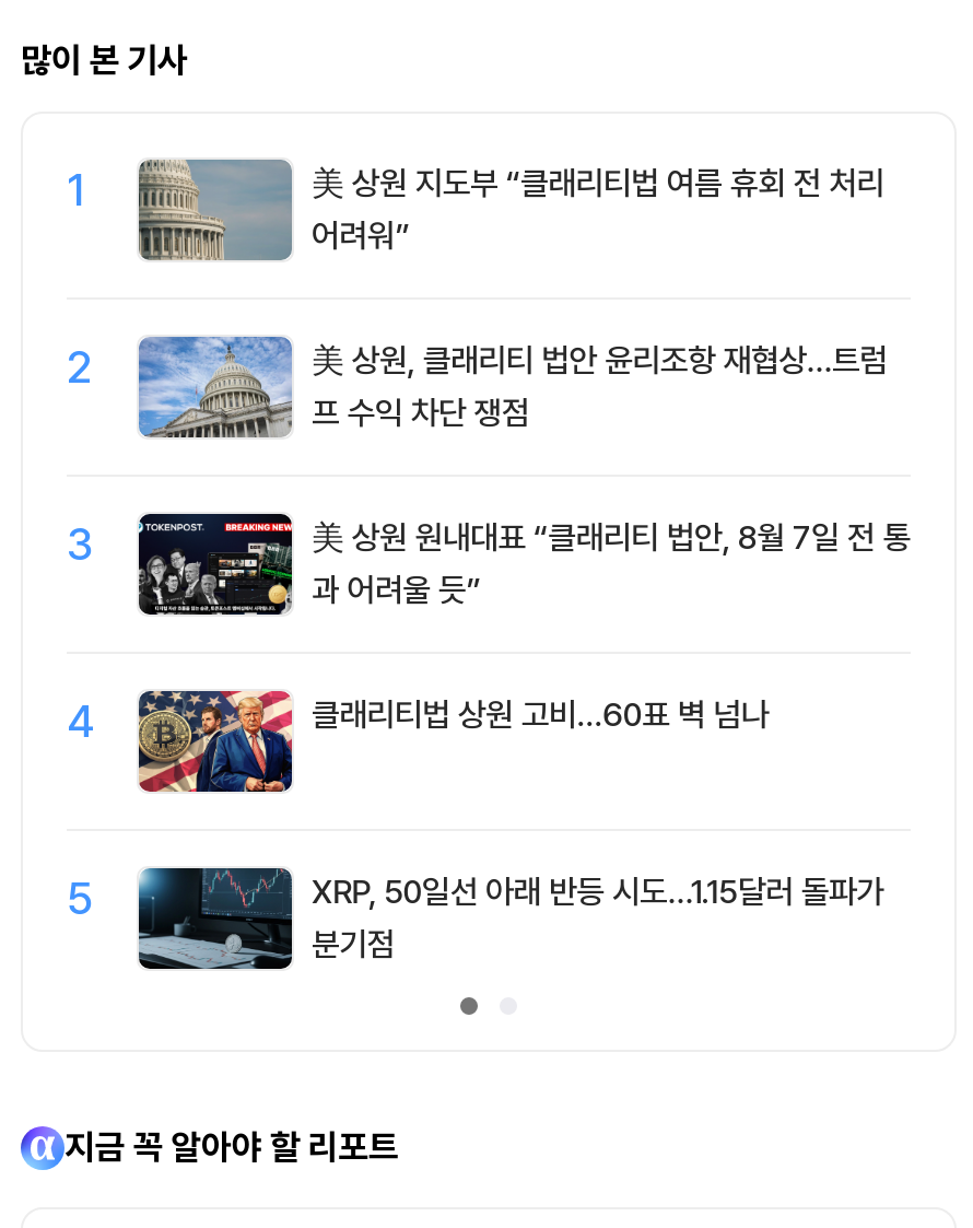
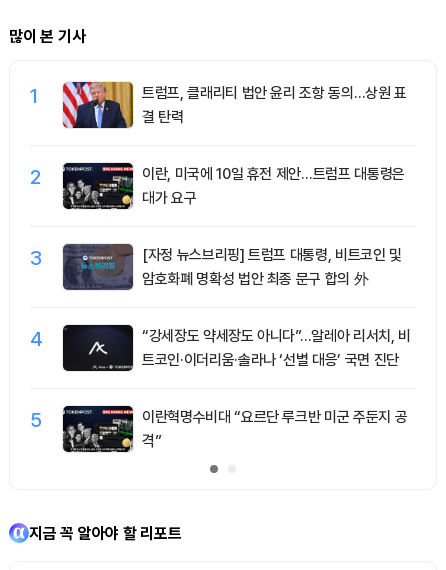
- [image]
- 美 상원 지도부 “클래리티법 여름 휴회 전 처리
- 어려워”
+ [image]
+ 트럼프, 클래리티 법안 윤리 조항 동의…상원 표
+ 결 탄력

- [image]
- 美 상원, 클래리티 법안 윤리조항 재협상…트럼
- 프 수익 차단 쟁점
+ [image]
+ 이란, 미국에 10일 휴전 제안…트럼프 대통령은
+ 대가 요구

- [image]
- 美 상원 원내대표 “클래리티 법안, 8월 7일 전 통
- 과 어려울 듯”
+ [image]
+ [자정 뉴스브리핑] 트럼프 대통령, 비트코인 및
+ 암호화폐 명확성 법안 최종 문구 합의 外

- [image]
- 클래리티법 상원 고비…60표 벽 넘나
+ [image]
+ “강세장도 약세장도 아니다”…알레아 리서치, 비
+ 트코인·이더리움·솔라나 ‘선별 대응’ 국면 진단

- [image]
- XRP, 50일선 아래 반등 시도…1.15달러 돌파가
- 분기점
+ [image]
+ 이란혁명수비대 “요르단 루크반 미군 주둔지 공
+ 격”
